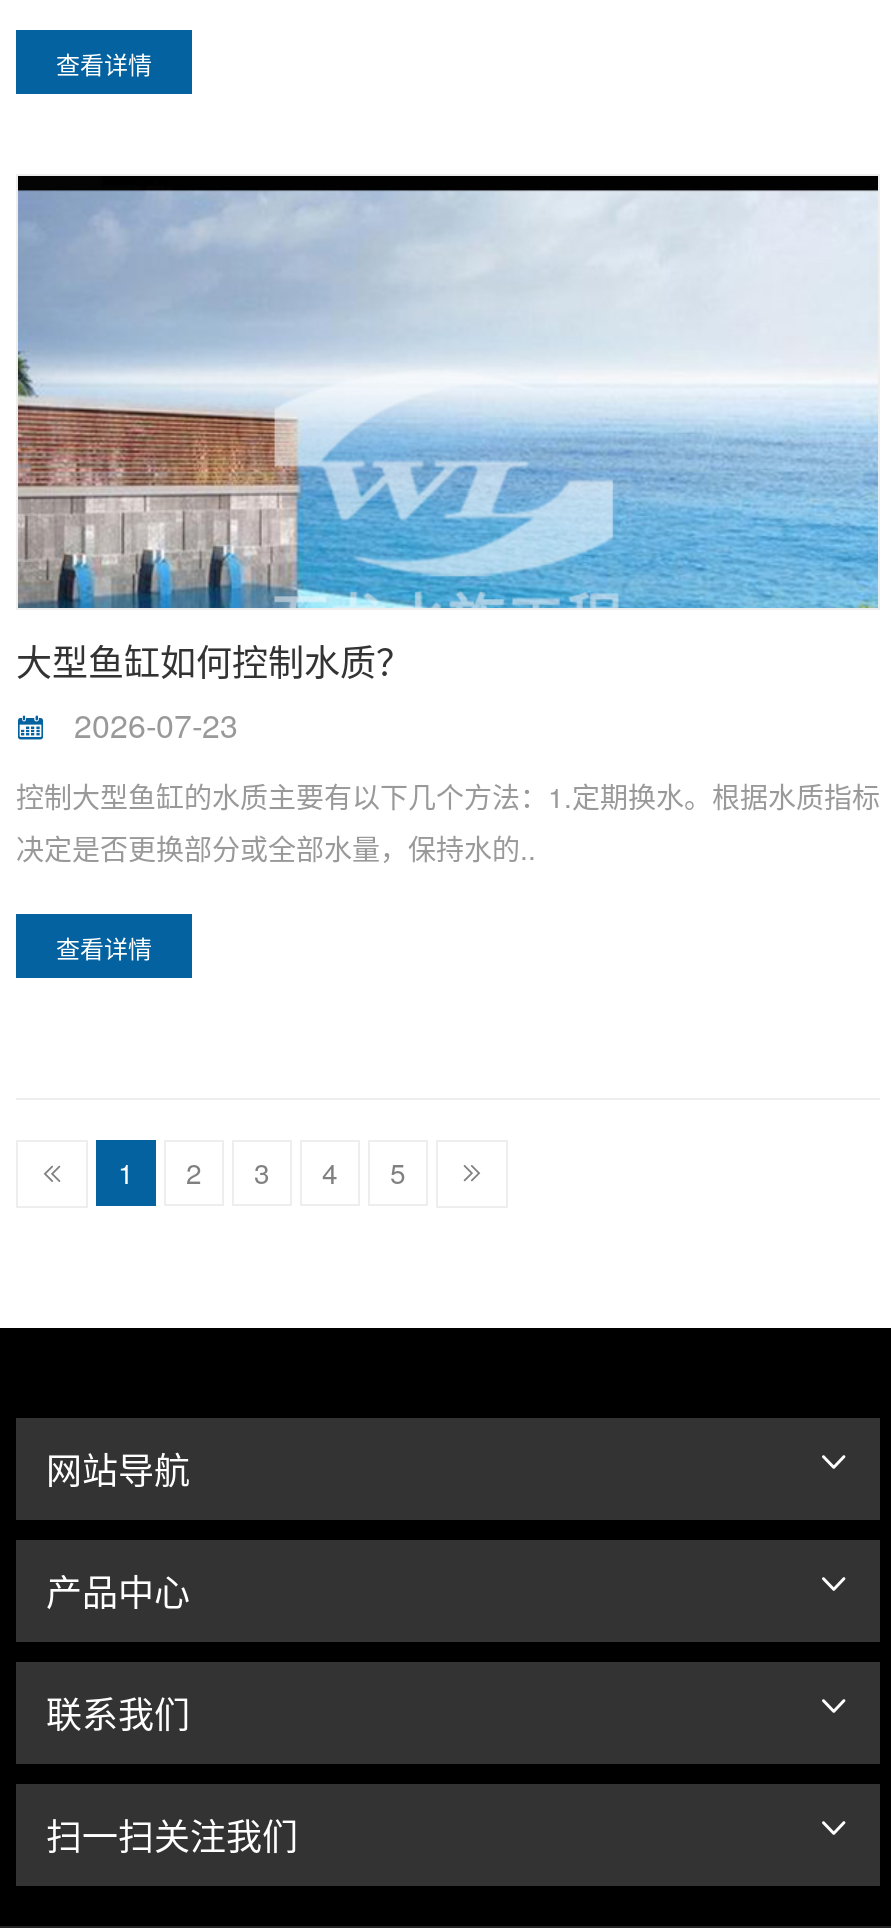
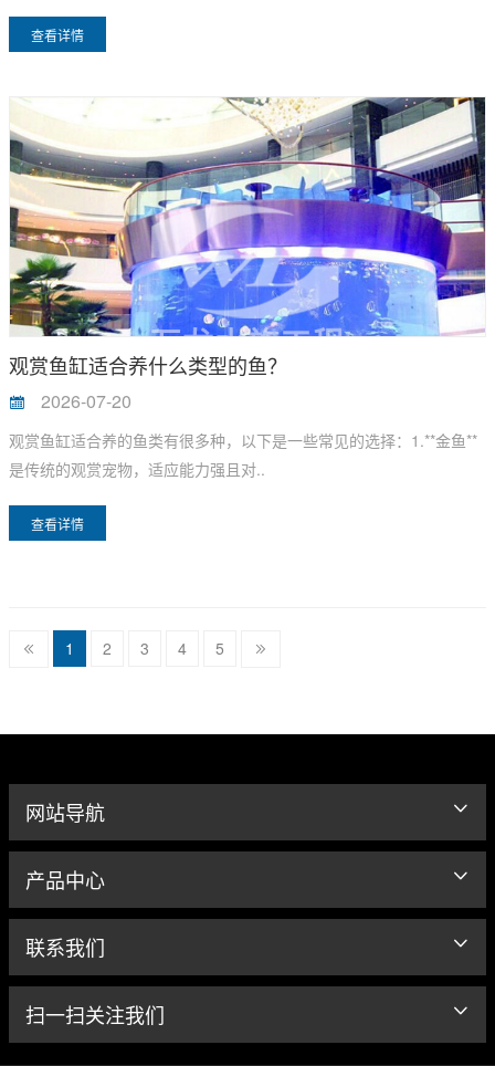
- [image]
- 大型鱼缸如何控制水质？
- 2026-07-23
+ [image]
+ 观赏鱼缸适合养什么类型的鱼？
+ 2026-07-20

- 控制大型鱼缸的水质主要有以下几个方法：1.定期换水。根据水质指标
- 决定是否更换部分或全部水量，保持水的..
+ 观赏鱼缸适合养的鱼类有很多种，以下是一些常见的选择：1.**金鱼**
+ 是传统的观赏宠物，适应能力强且对..
